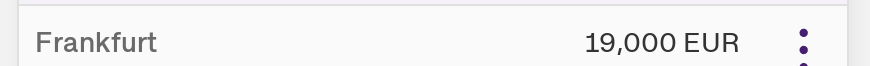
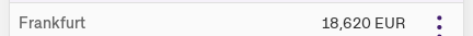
- 19,000 EUR
+ 18,620 EUR
